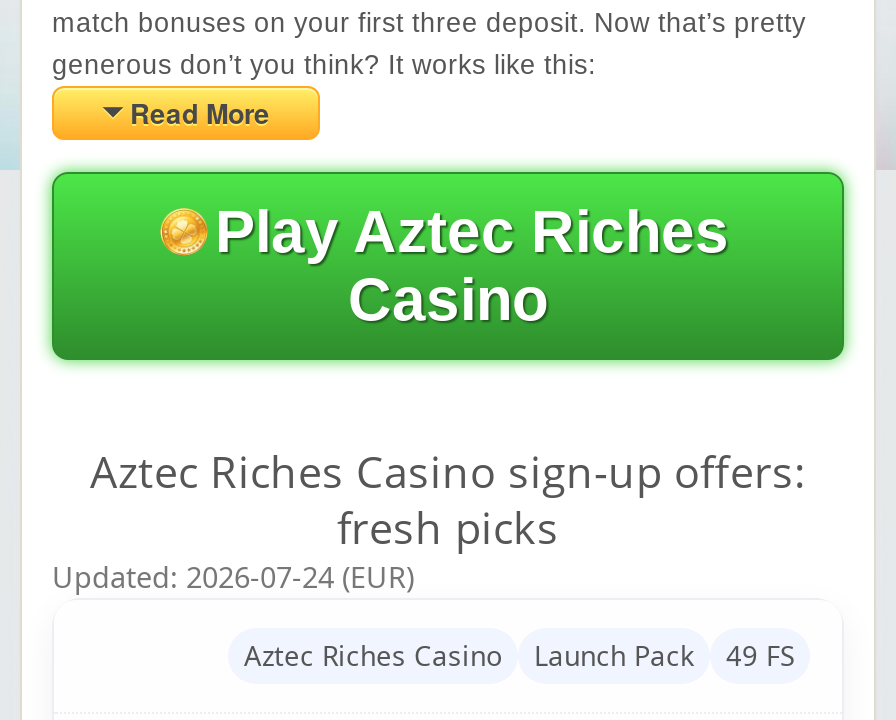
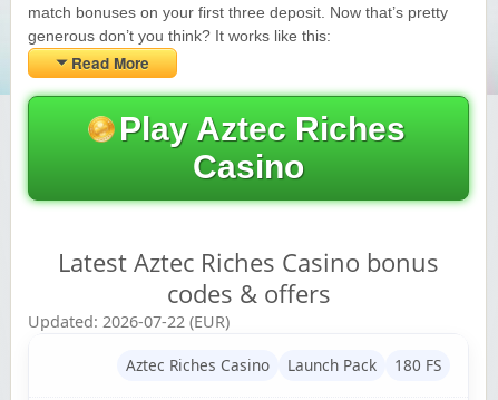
- Aztec Riches Casino sign-up offers:
- fresh picks
- Updated: 2026-07-24 (EUR)
+ Latest Aztec Riches Casino bonus
+ codes & offers
+ Updated: 2026-07-22 (EUR)

- Aztec Riches Casino Launch Pack 49 FS
+ Aztec Riches Casino Launch Pack 180 FS
